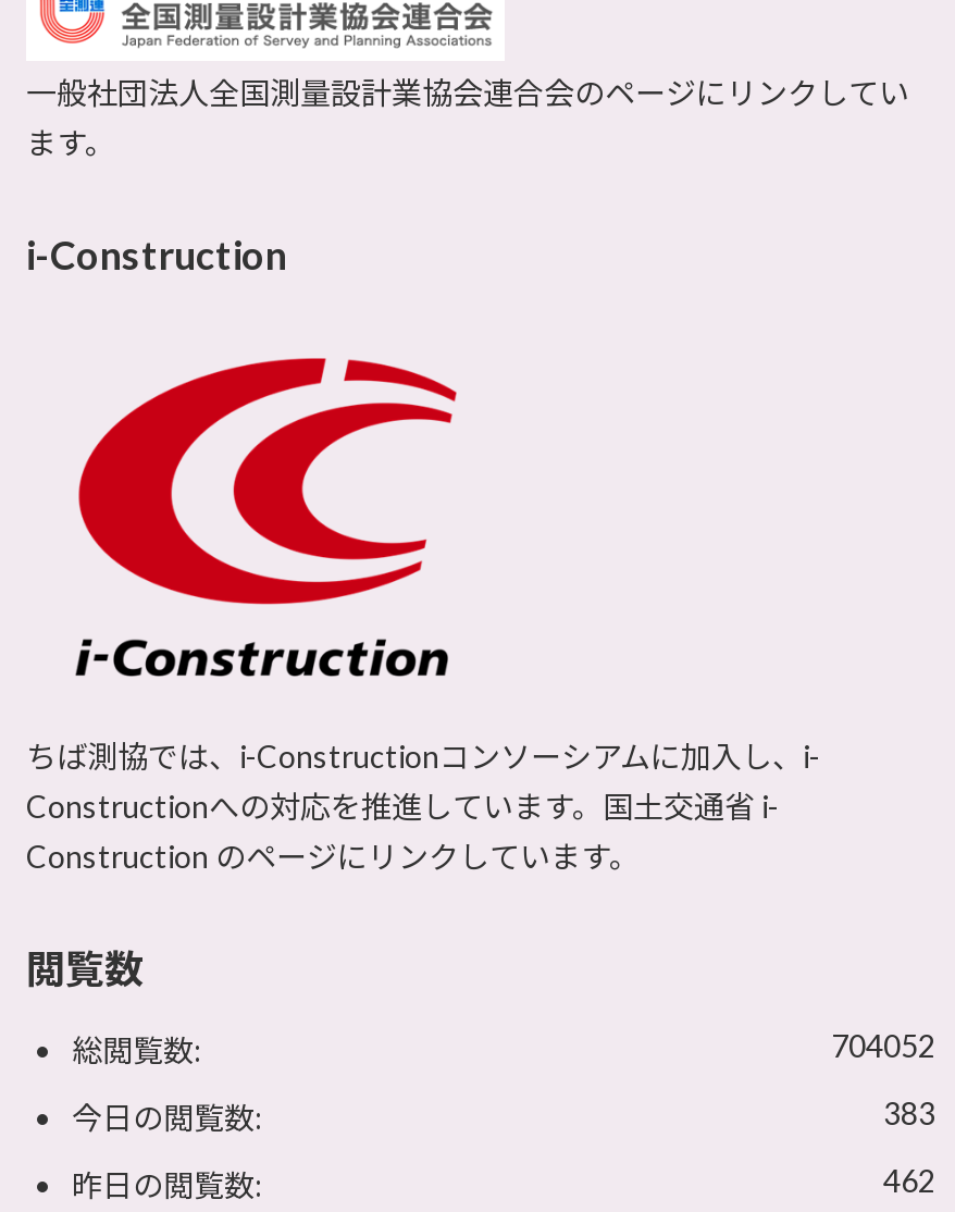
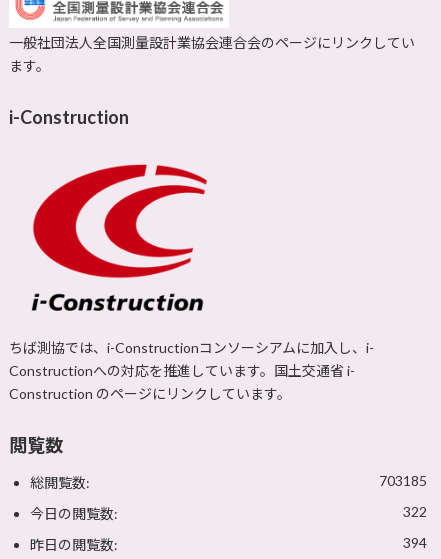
- 704052
+ 703185

- 383
+ 322

- 462
+ 394
